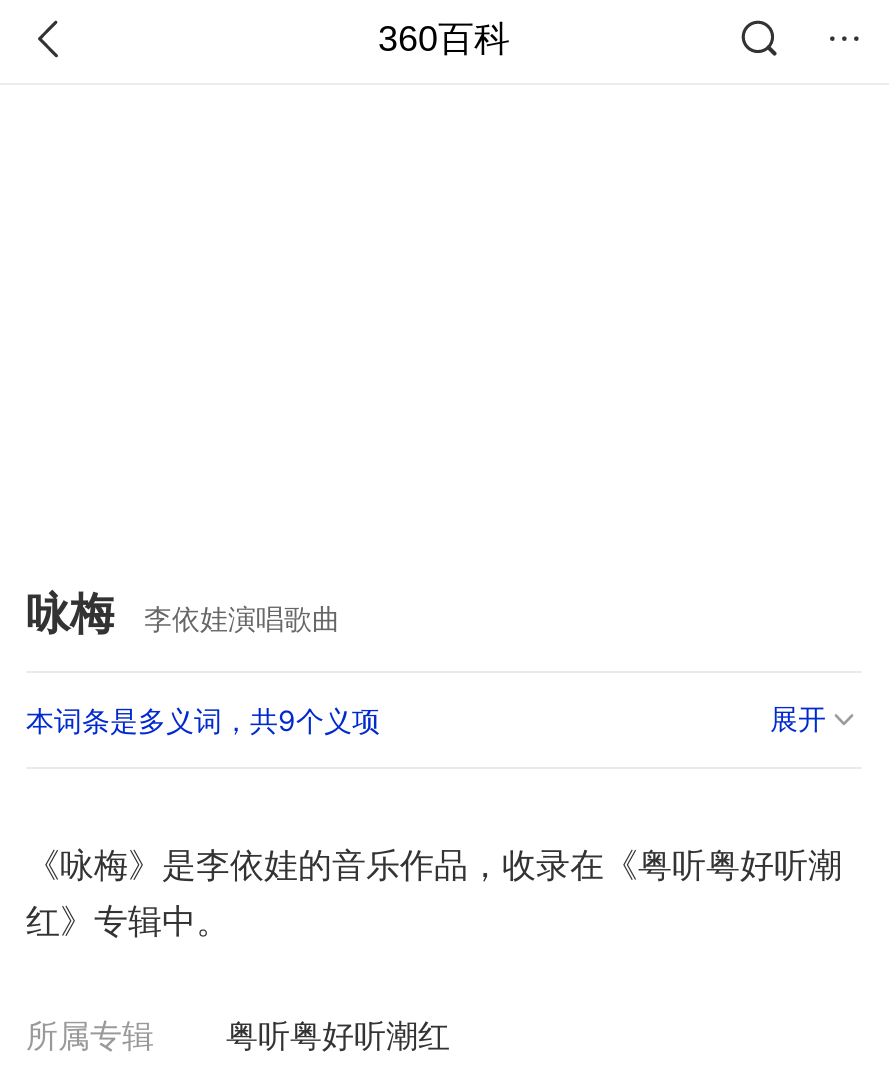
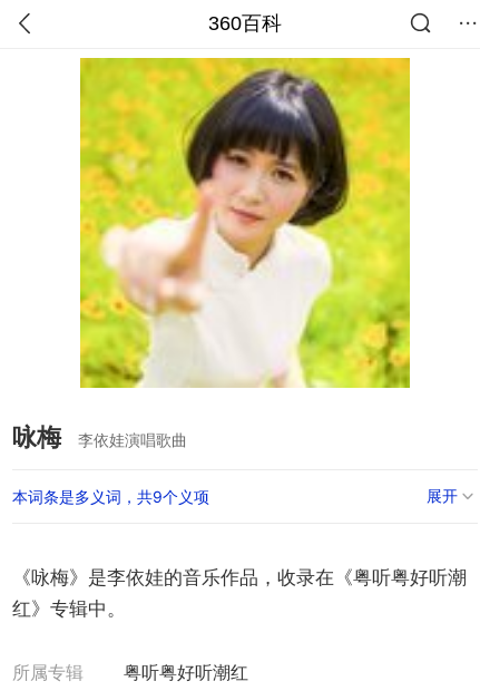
+ [image]
